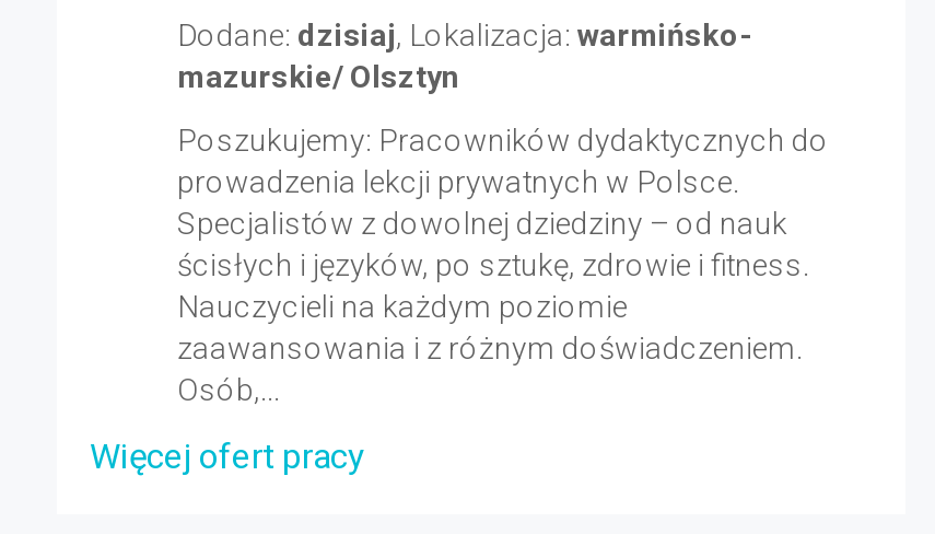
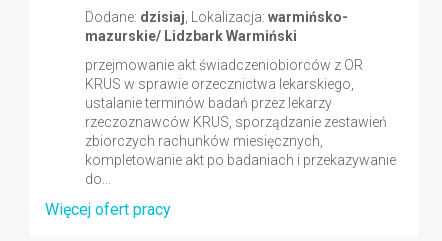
- mazurskie/ Olsztyn
+ mazurskie/ Lidzbark Warmiński

- Poszukujemy: Pracowników dydaktycznych do
- prowadzenia lekcji prywatnych w Polsce.
- Specjalistów z dowolnej dziedziny – od nauk
- ścisłych i języków, po sztukę, zdrowie i fitness.
- Nauczycieli na każdym poziomie
- zaawansowania i z różnym doświadczeniem.
- Osób,...
+ przejmowanie akt świadczeniobiorców z OR
+ KRUS w sprawie orzecznictwa lekarskiego,
+ ustalanie terminów badań przez lekarzy
+ rzeczoznawców KRUS, sporządzanie zestawień
+ zbiorczych rachunków miesięcznych,
+ kompletowanie akt po badaniach i przekazywanie
+ do...
